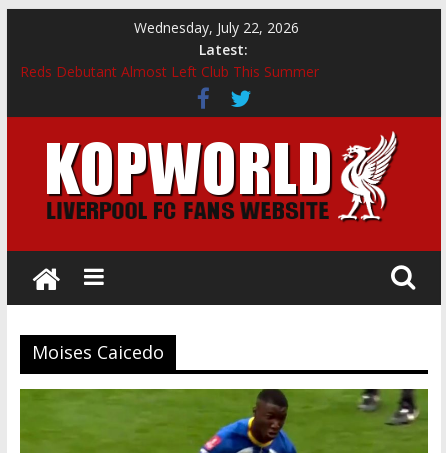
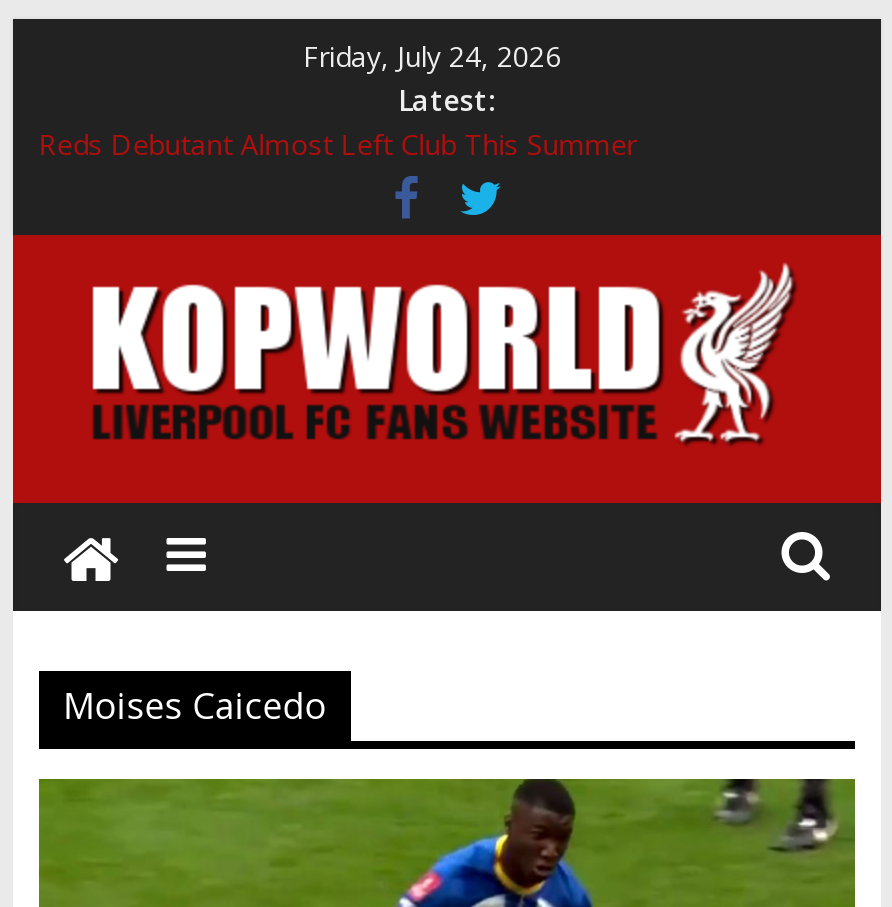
- Wednesday, July 22, 2026
+ Friday, July 24, 2026
